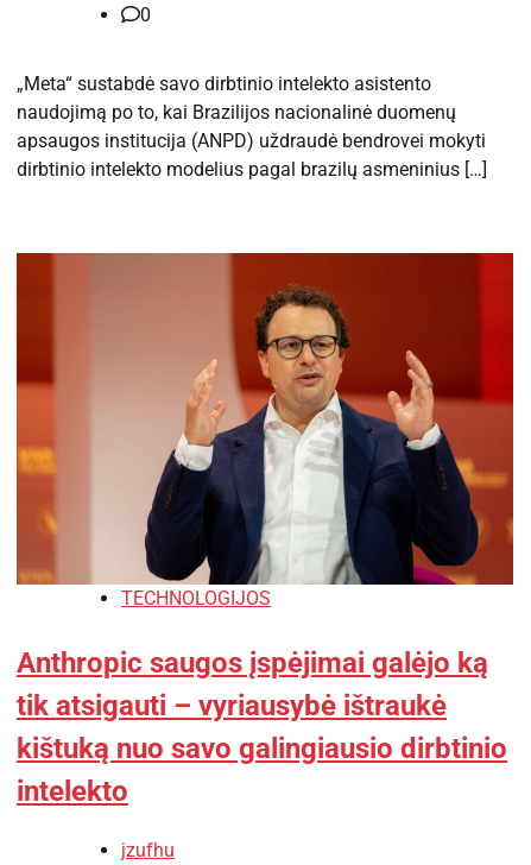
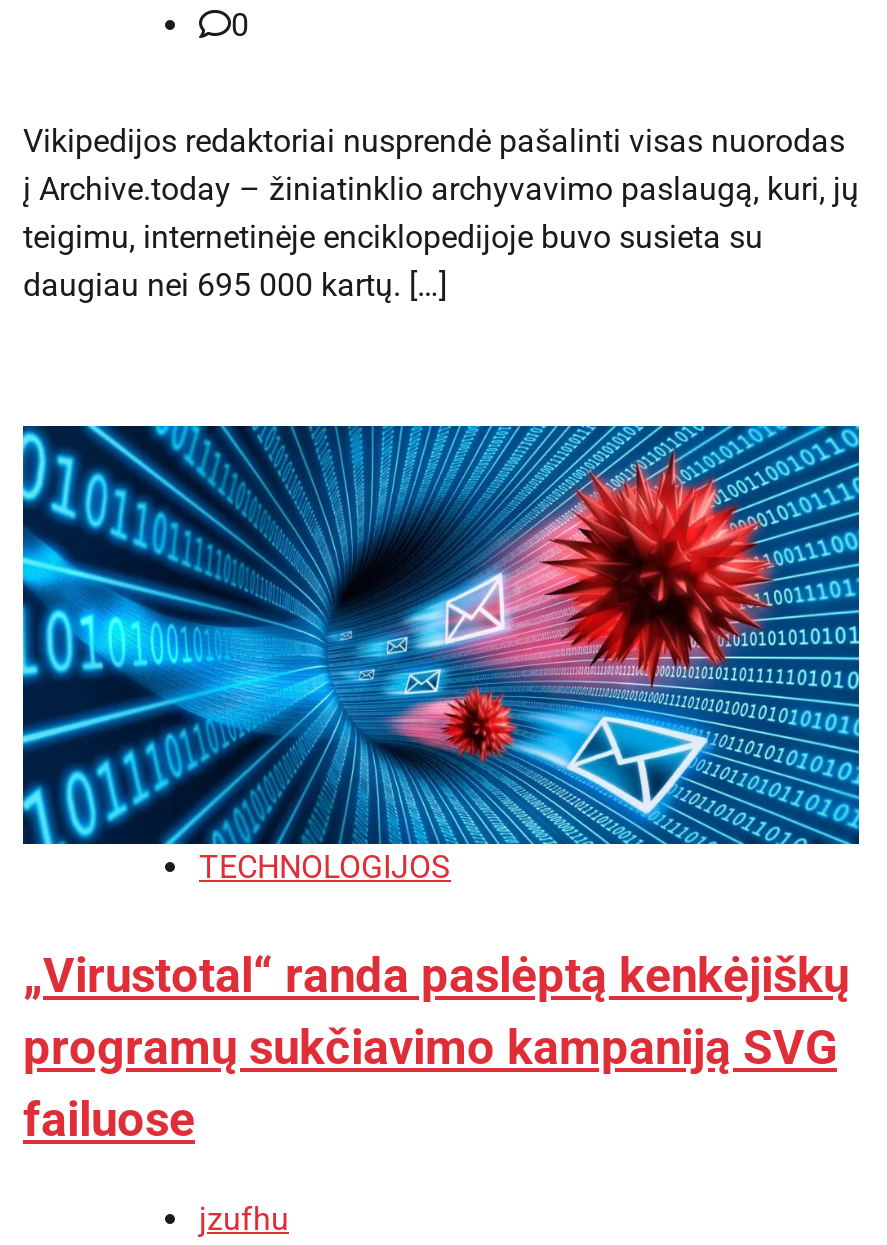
- „Meta“ sustabdė savo dirbtinio intelekto asistento
- naudojimą po to, kai Brazilijos nacionalinė duomenų
- apsaugos institucija (ANPD) uždraudė bendrovei mokyti
- dirbtinio intelekto modelius pagal brazilų asmeninius […]
+ Vikipedijos redaktoriai nusprendė pašalinti visas nuorodas
+ į Archive.today – žiniatinklio archyvavimo paslaugą, kuri, jų
+ teigimu, internetinėje enciklopedijoje buvo susieta su
+ daugiau nei 695 000 kartų. […]

- [image]
+ [image]

- Anthropic saugos įspėjimai galėjo ką
- tik atsigauti – vyriausybė ištraukė
- kištuką nuo savo galingiausio dirbtinio
- intelekto
+ „Virustotal“ randa paslėptą kenkėjiškų
+ programų sukčiavimo kampaniją SVG
+ failuose
